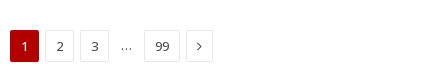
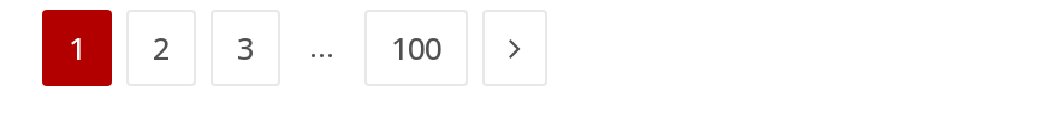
- 99
+ 100
